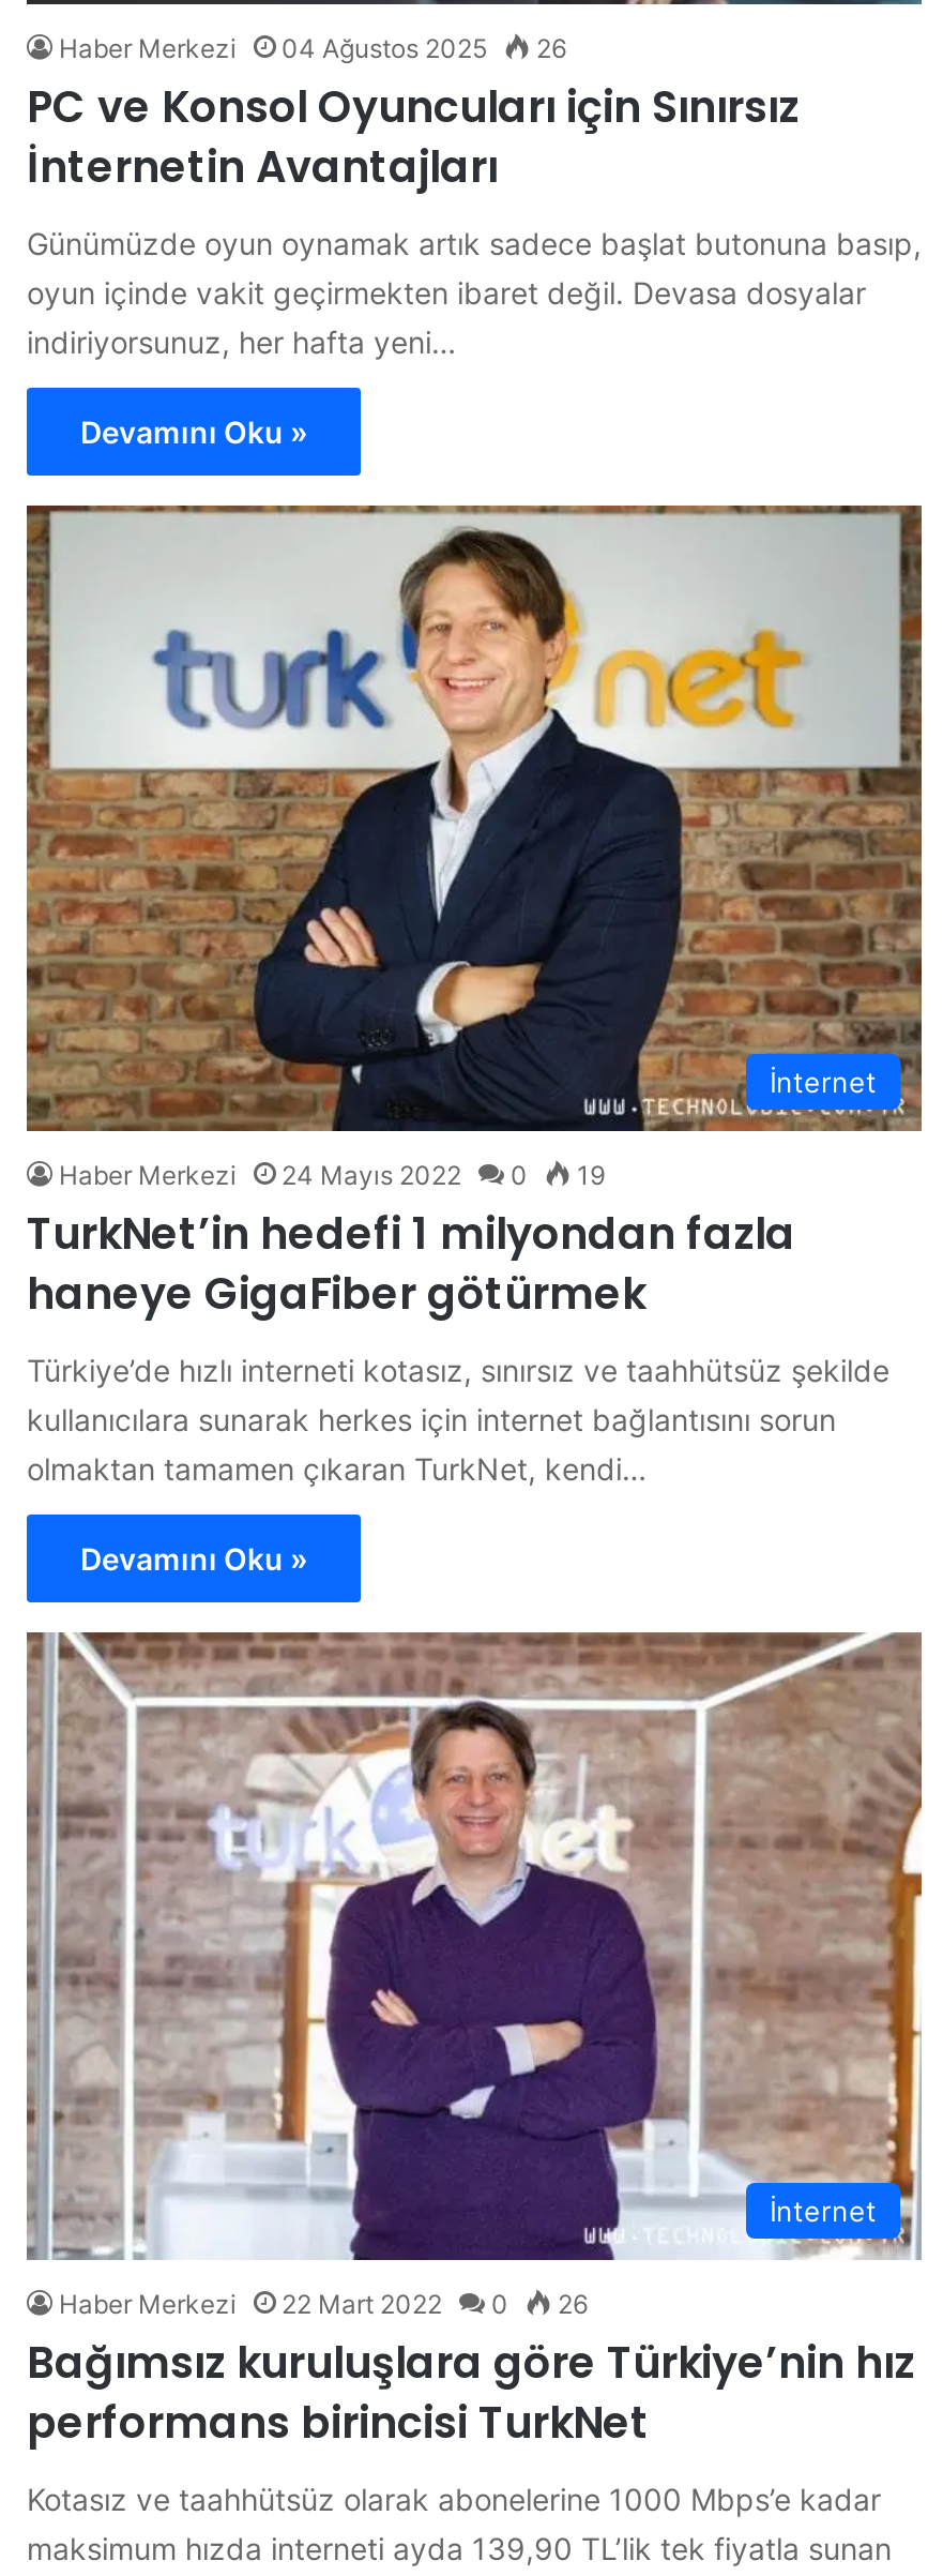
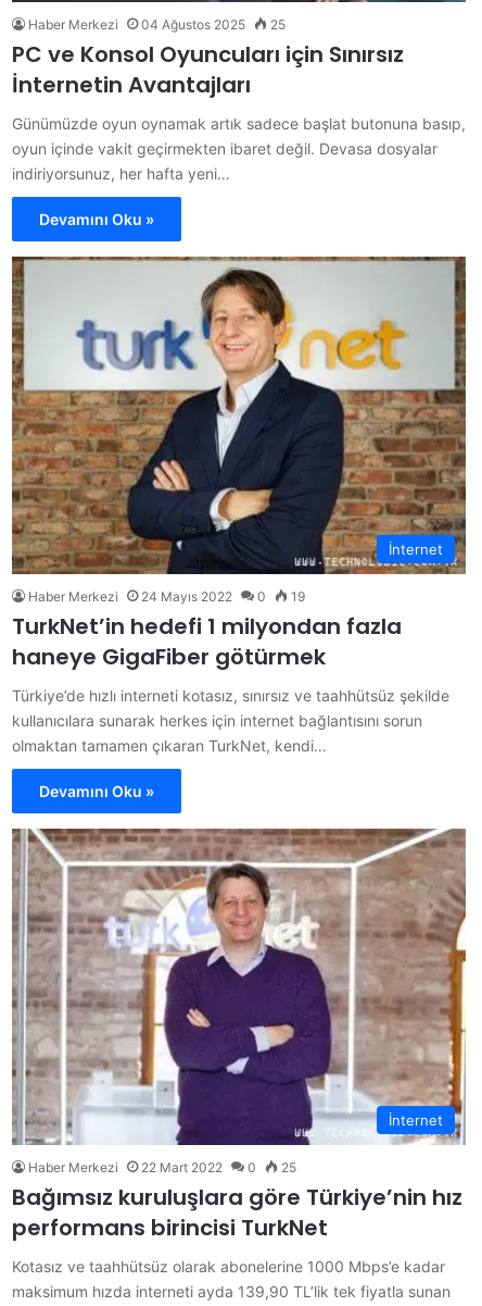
- Haber Merkezi 04 Ağustos 2025 26
+ Haber Merkezi 04 Ağustos 2025 25

- Haber Merkezi 22 Mart 2022 0 26
+ Haber Merkezi 22 Mart 2022 0 25
